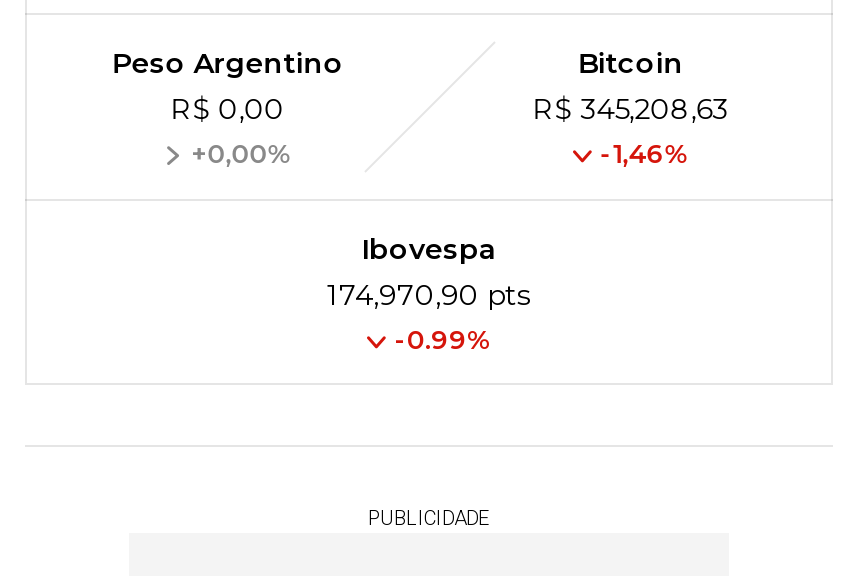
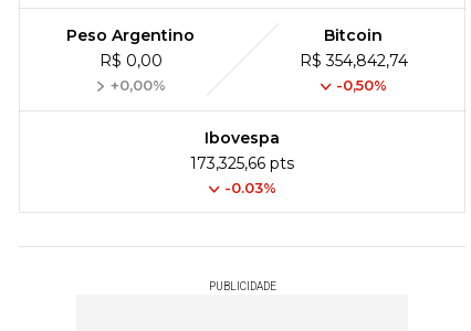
- R$ 345,208,63
+ R$ 354,842,74

- -1,46%
+ -0,50%

- 174,970,90 pts
+ 173,325,66 pts

- -0.99%
+ -0.03%
